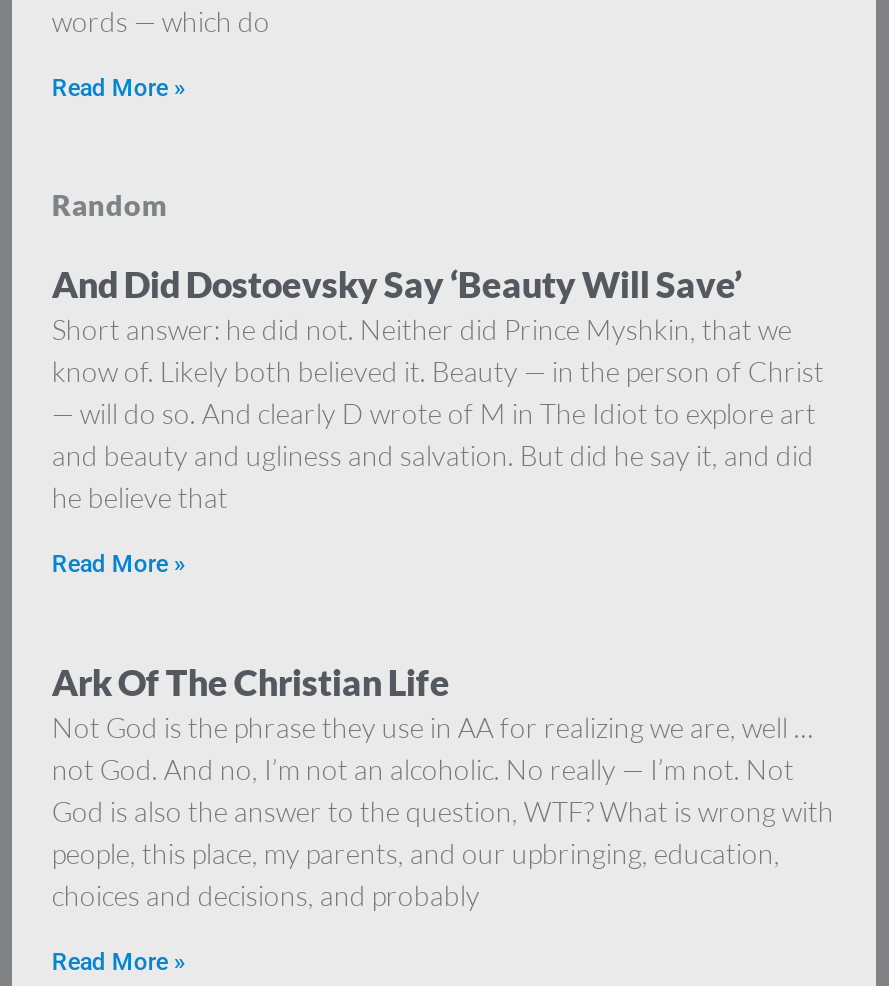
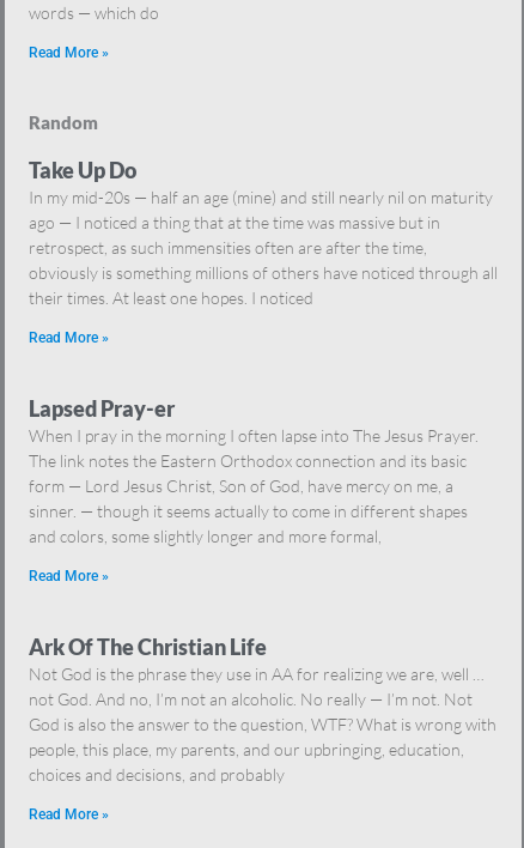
- And Did Dostoevsky Say ‘Beauty Will Save’
- Short answer: he did not. Neither did Prince Myshkin, that we
- know of. Likely both believed it. Beauty — in the person of Christ
- — will do so. And clearly D wrote of M in The Idiot to explore art
- and beauty and ugliness and salvation. But did he say it, and did
- he believe that
+ Take Up Do
+ In my mid-20s — half an age (mine) and still nearly nil on maturity
+ ago — I noticed a thing that at the time was massive but in
+ retrospect, as such immensities often are after the time,
+ obviously is something millions of others have noticed through all
+ their times. At least one hopes. I noticed
+ Read More »
+ Lapsed Pray-er
+ When I pray in the morning I often lapse into The Jesus Prayer.
+ The link notes the Eastern Orthodox connection and its basic
+ form — Lord Jesus Christ, Son of God, have mercy on me, a
+ sinner. — though it seems actually to come in different shapes
+ and colors, some slightly longer and more formal,
